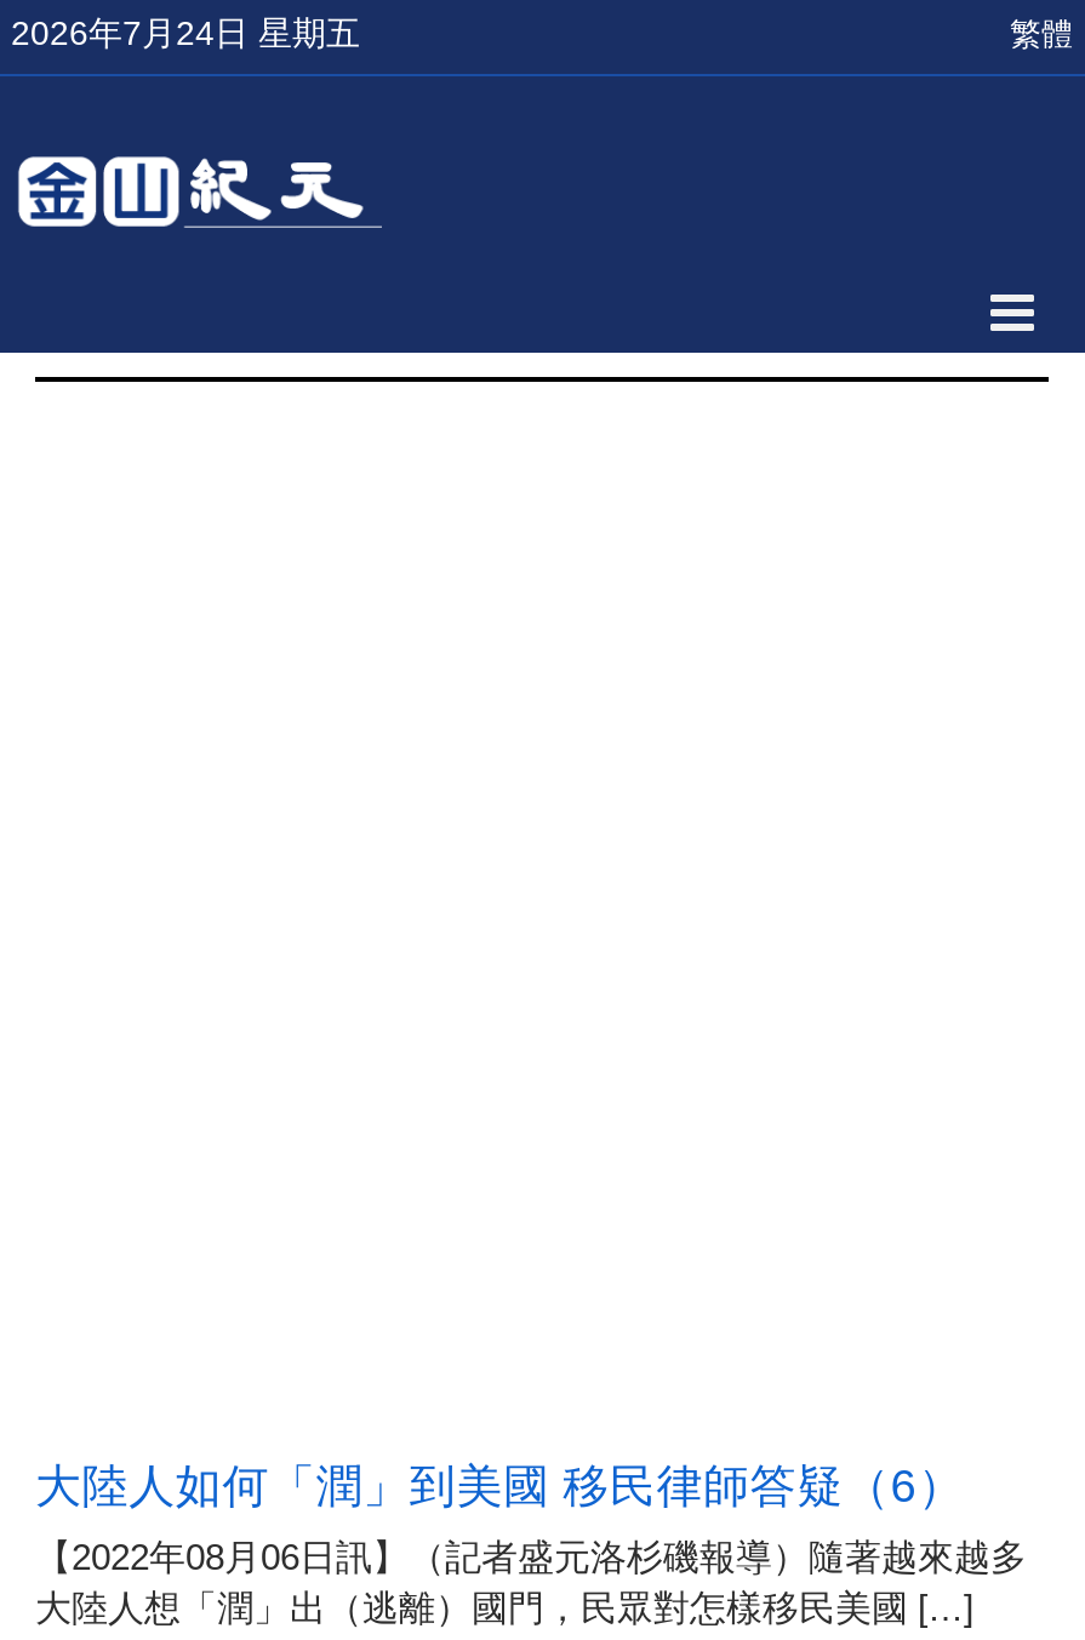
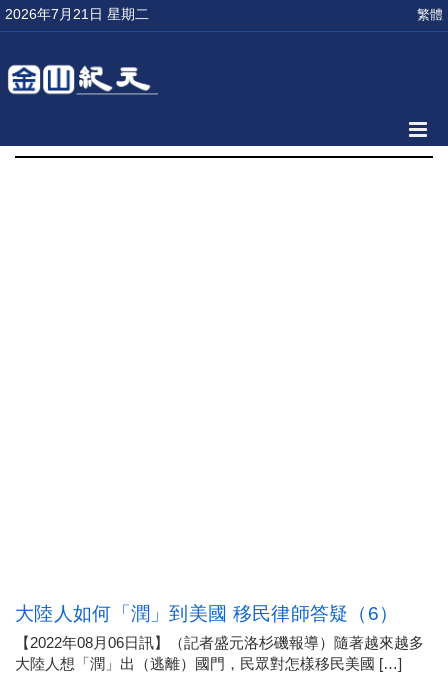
- 2026年7月24日 星期五
+ 2026年7月21日 星期二
